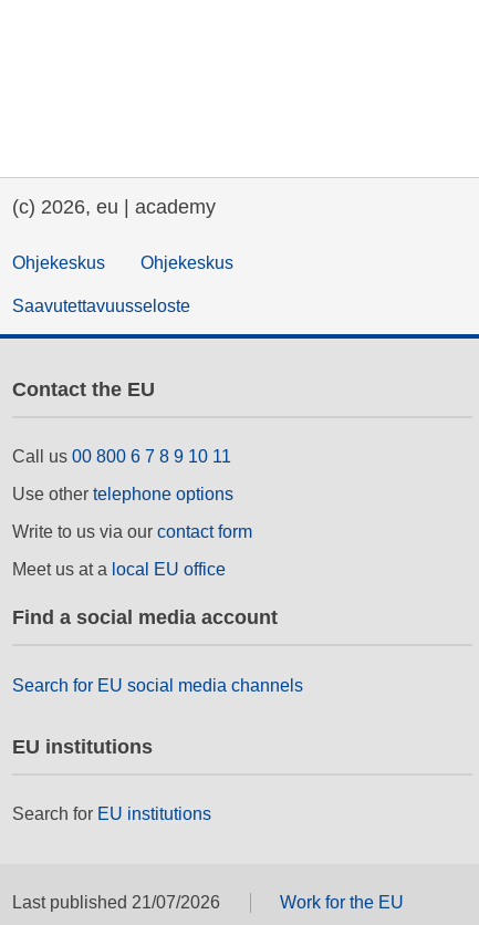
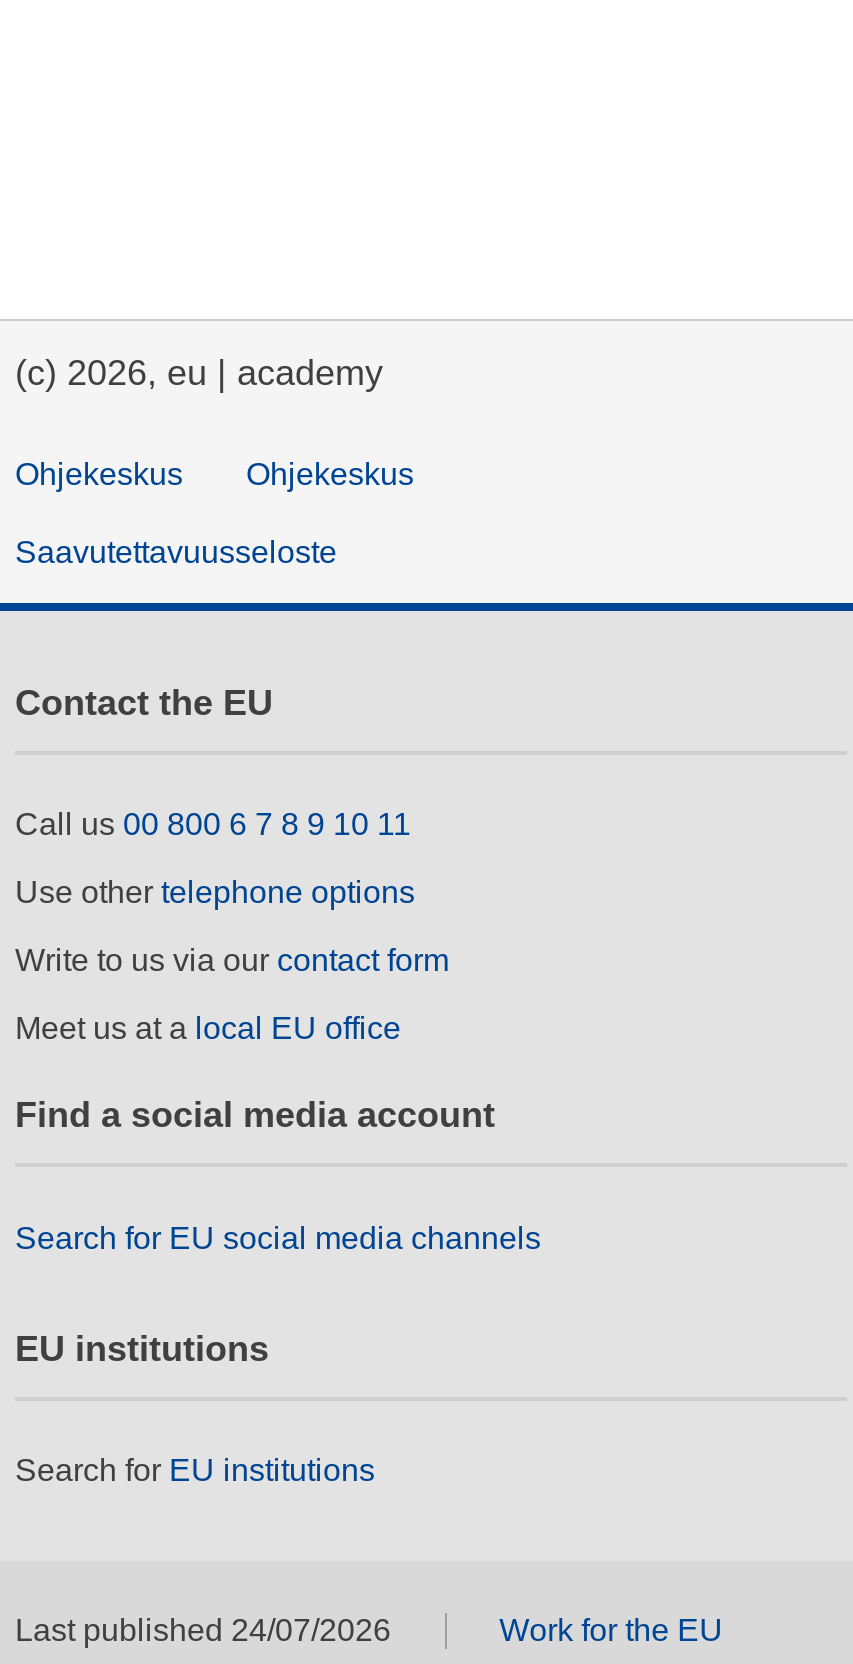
- Last published 21/07/2026
+ Last published 24/07/2026
